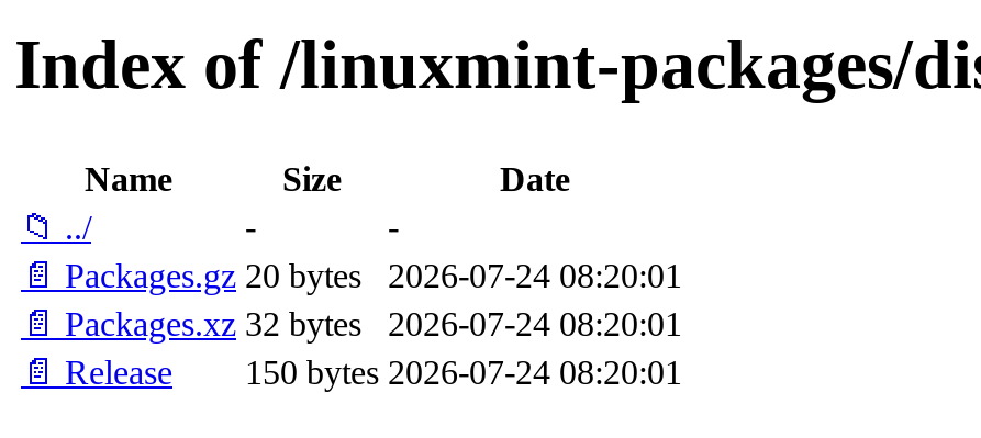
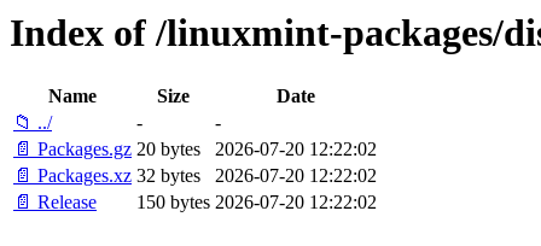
- 2026-07-24 08:20:01
+ 2026-07-20 12:22:02

- 2026-07-24 08:20:01
+ 2026-07-20 12:22:02

- 150 bytes 2026-07-24 08:20:01
+ 150 bytes 2026-07-20 12:22:02
